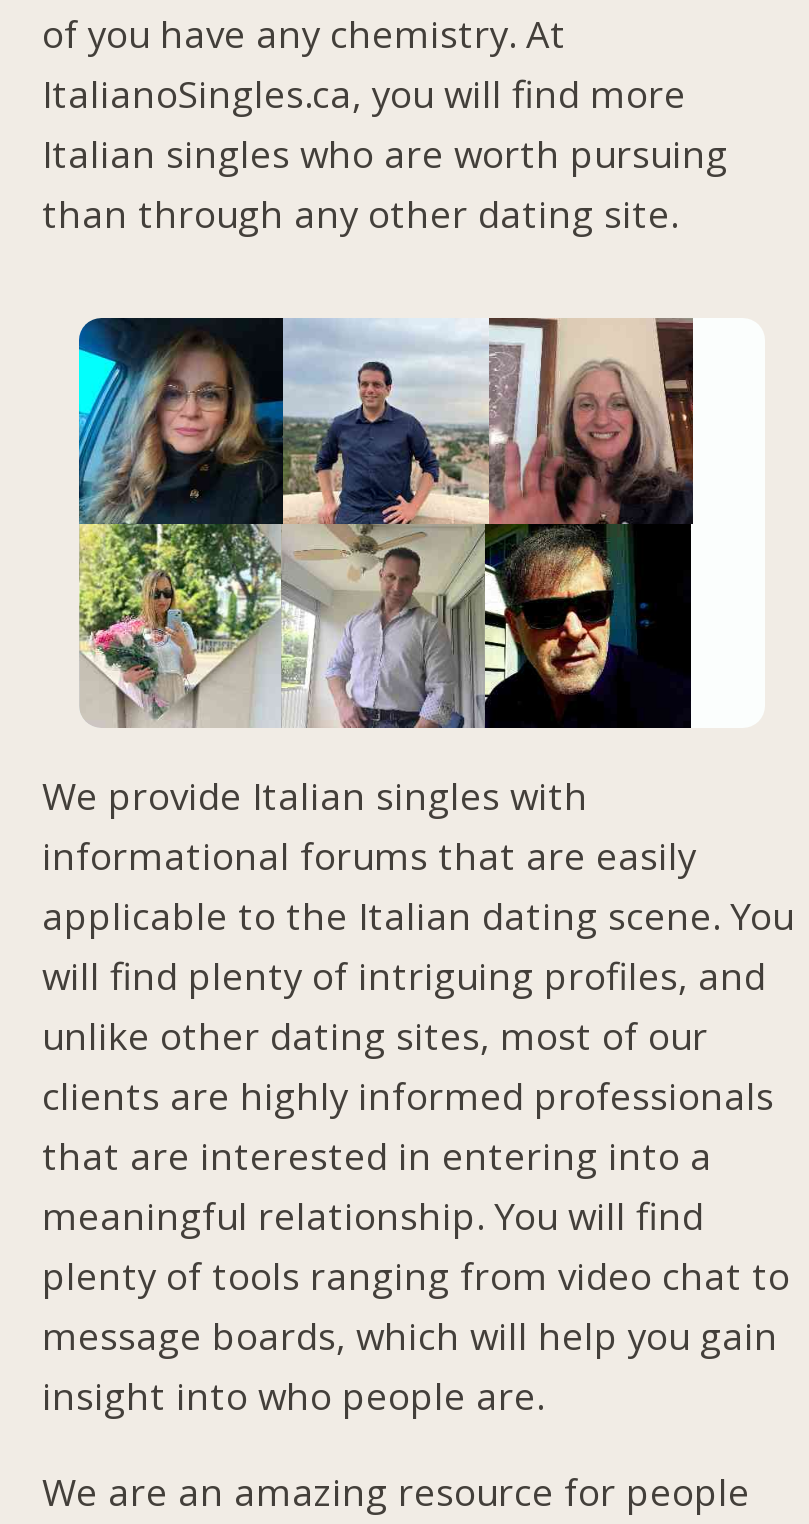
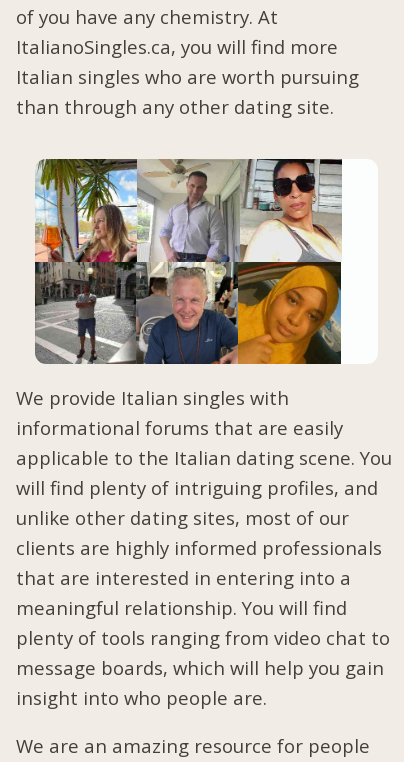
- [image]
+ [image]
